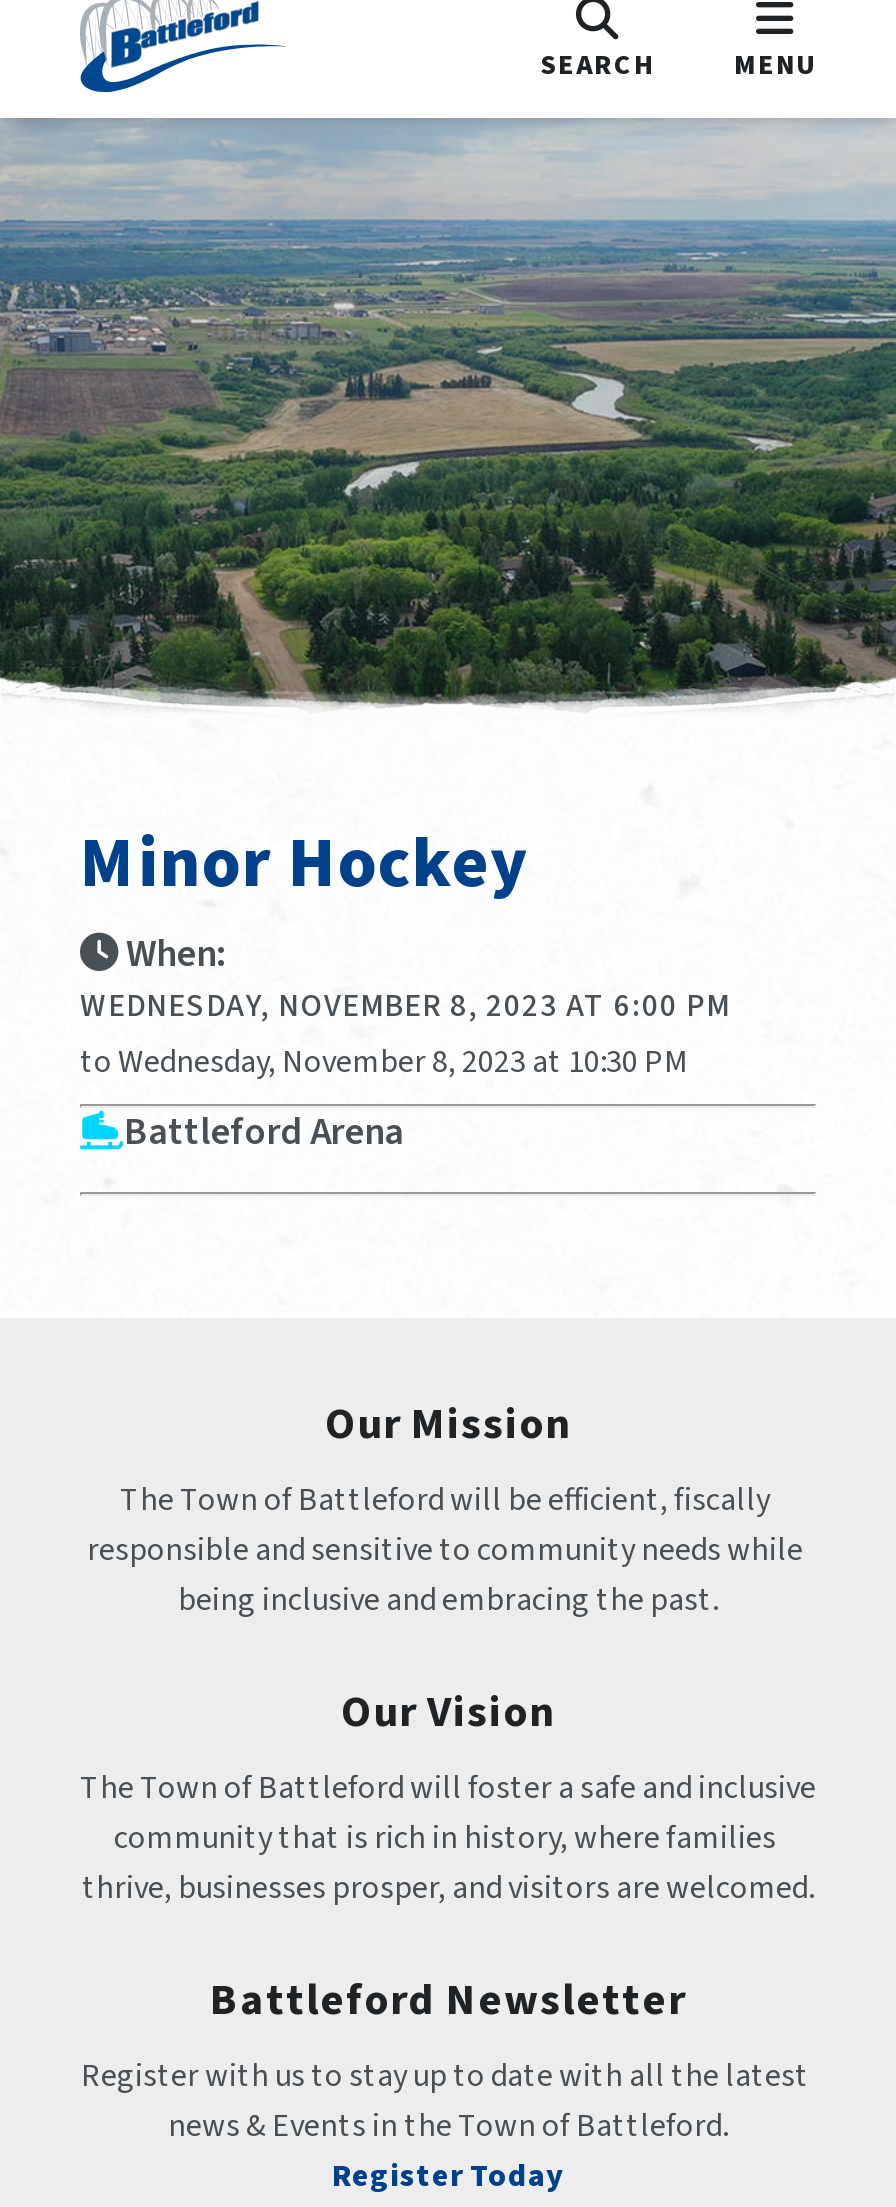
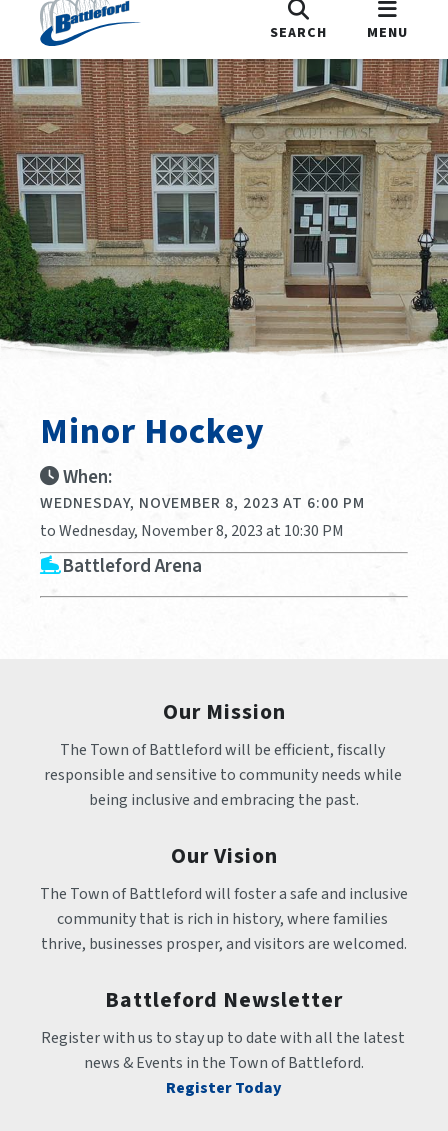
- [image]
+ [image]
